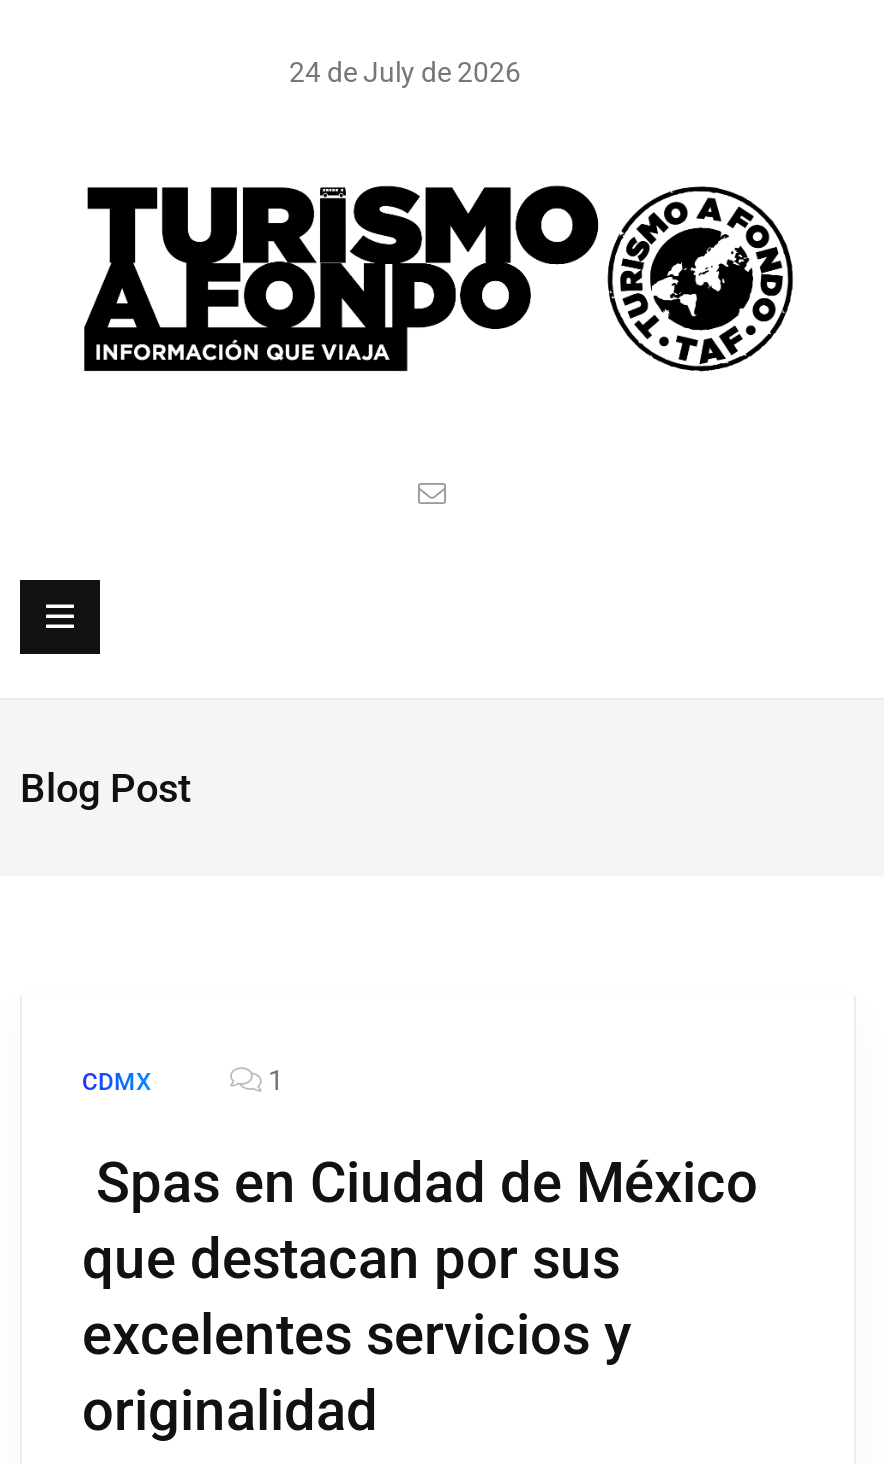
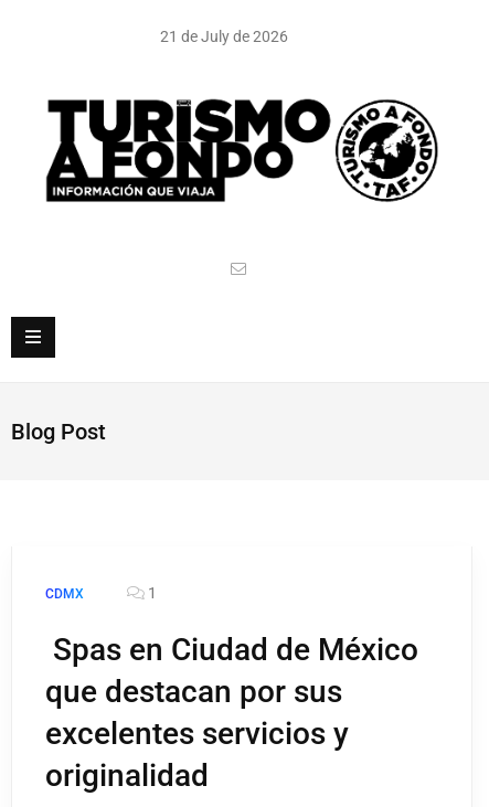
- 24 de July de 2026
+ 21 de July de 2026
